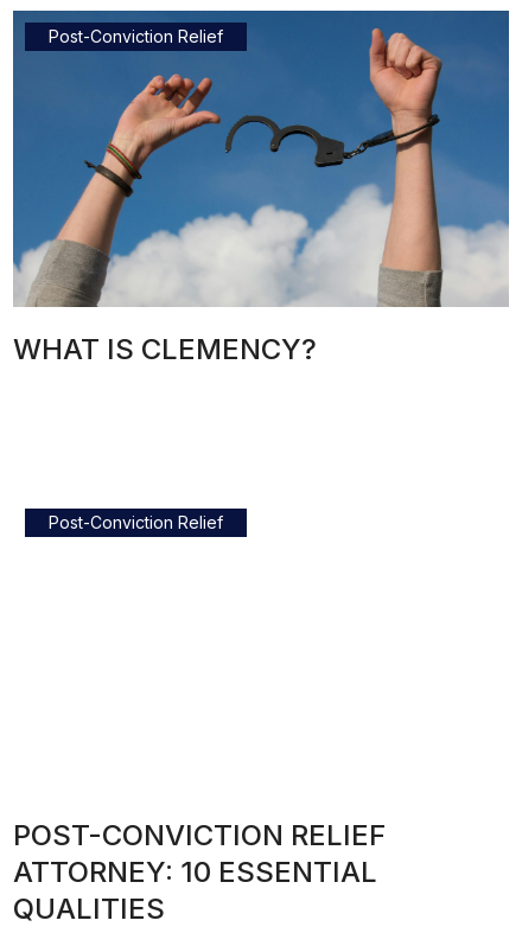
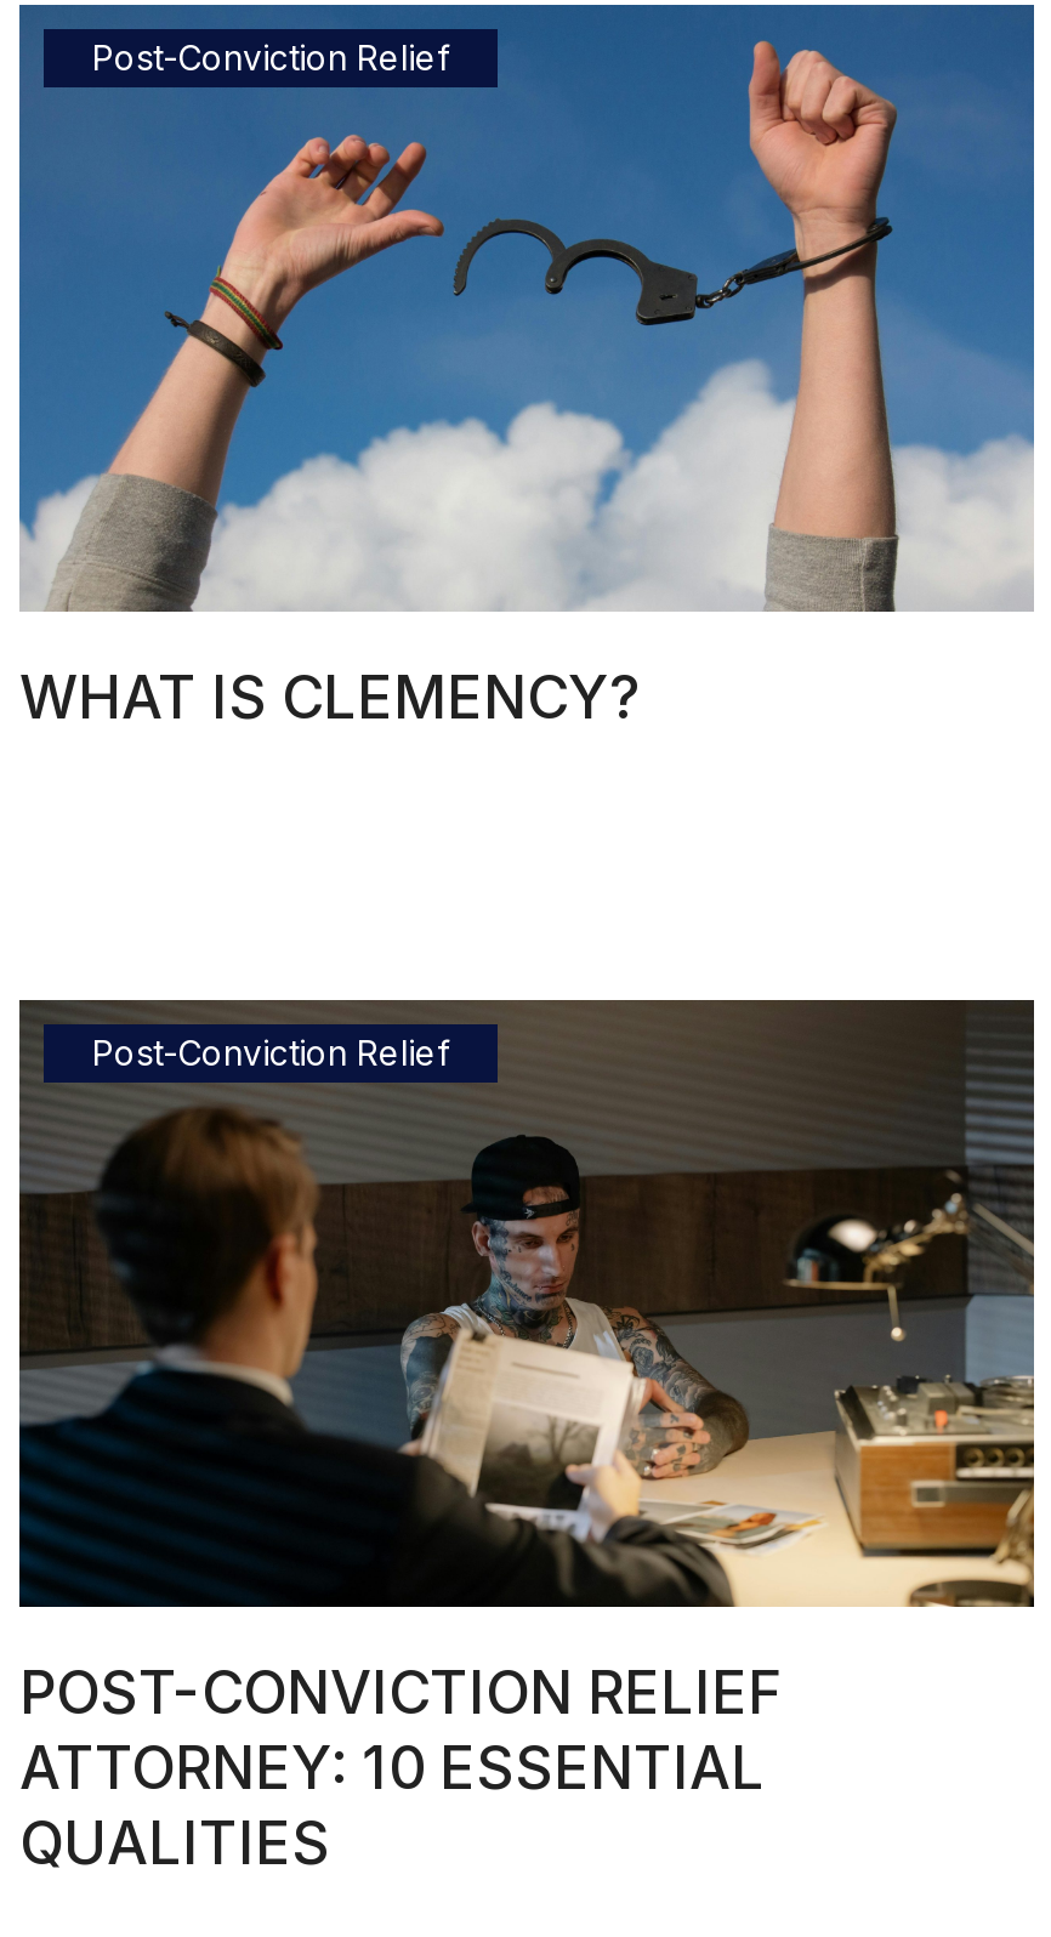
+ [image]
